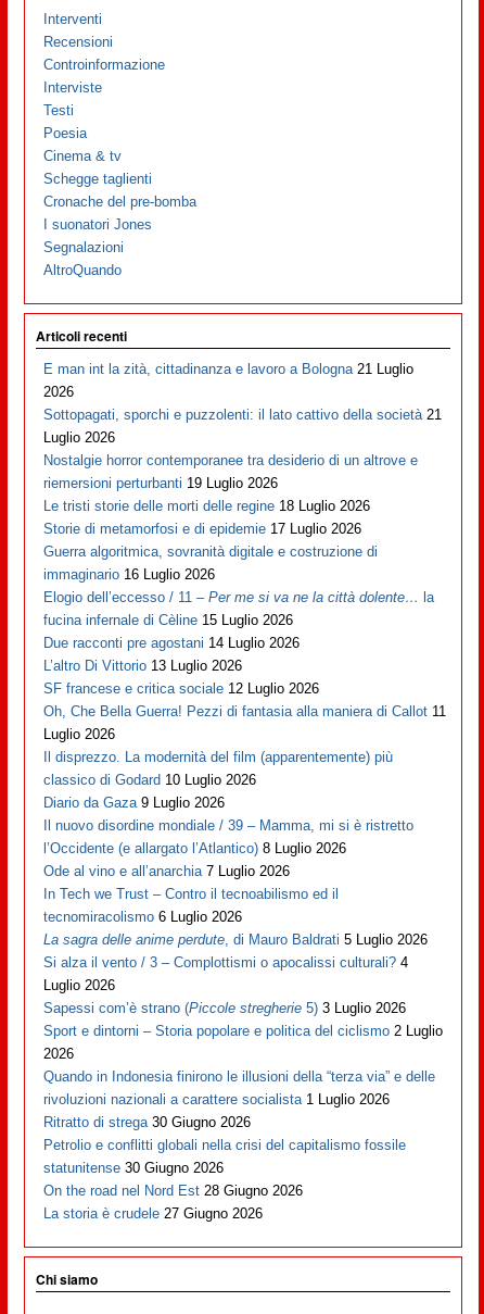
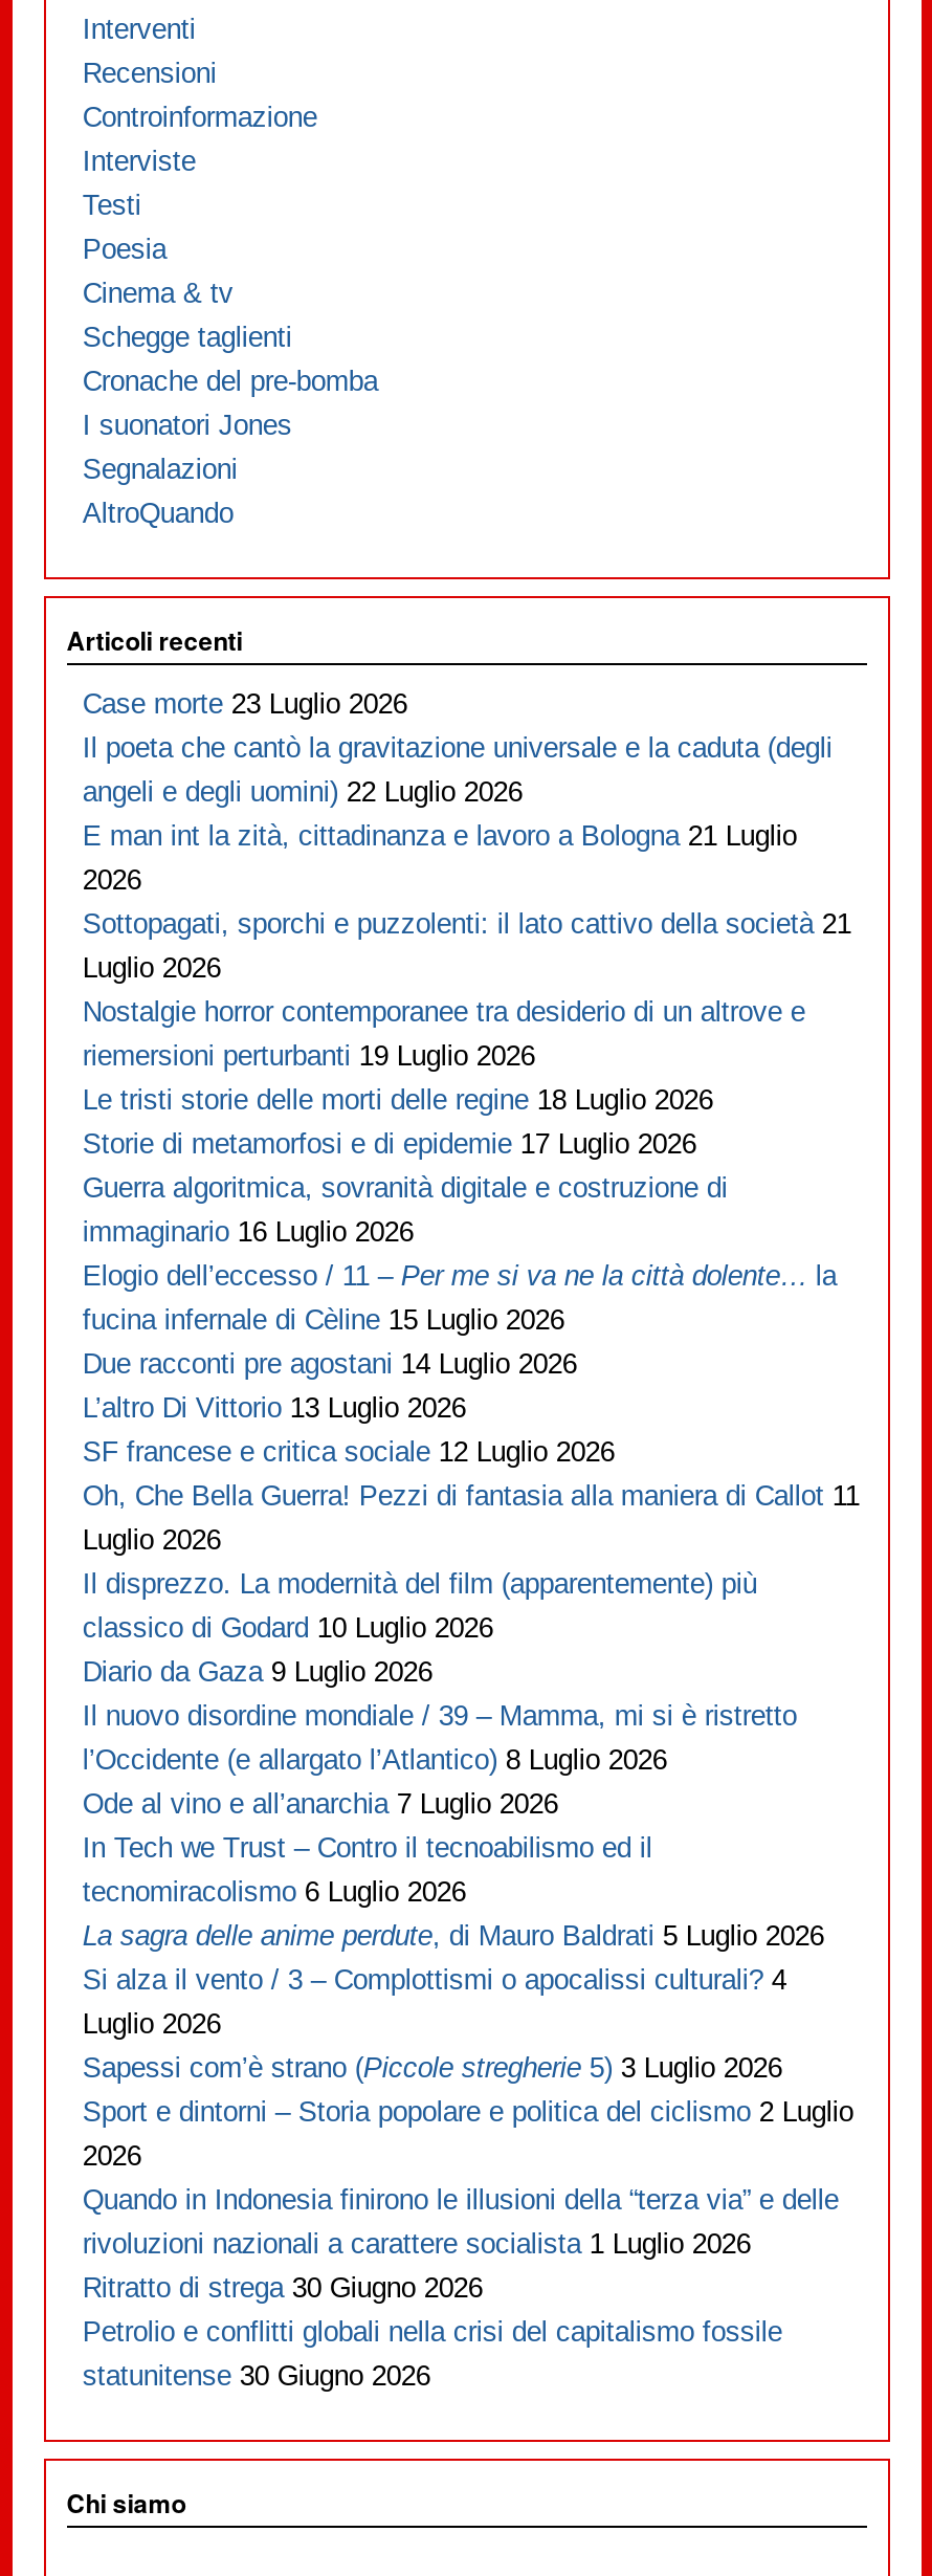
+ Case morte 23 Luglio 2026
+ Il poeta che cantò la gravitazione universale e la caduta (degli
+ angeli e degli uomini) 22 Luglio 2026

moved down: E man int la zità, cittadinanza e lavoro a Bologna 21 Luglio | 2026 | Sottopagati, sporchi e puzzolenti: il lato cattivo della società 21 | ... | Petrolio e conflitti globali nella crisi del capitalismo fossile | statunitense 30 Giugno 2026

- On the road nel Nord Est 28 Giugno 2026
- La storia è crudele 27 Giugno 2026
